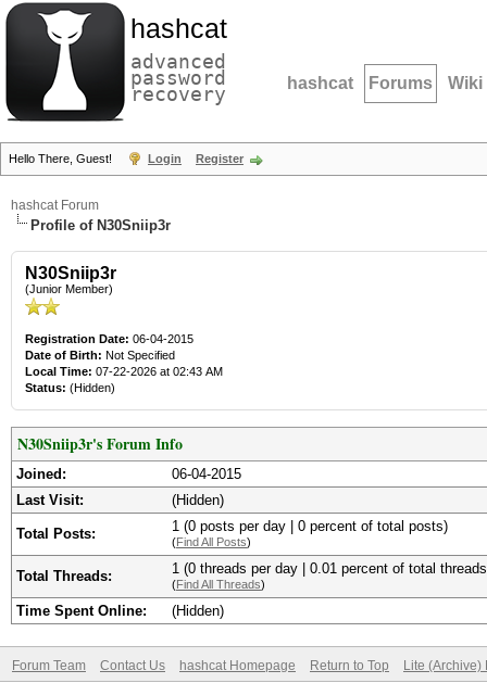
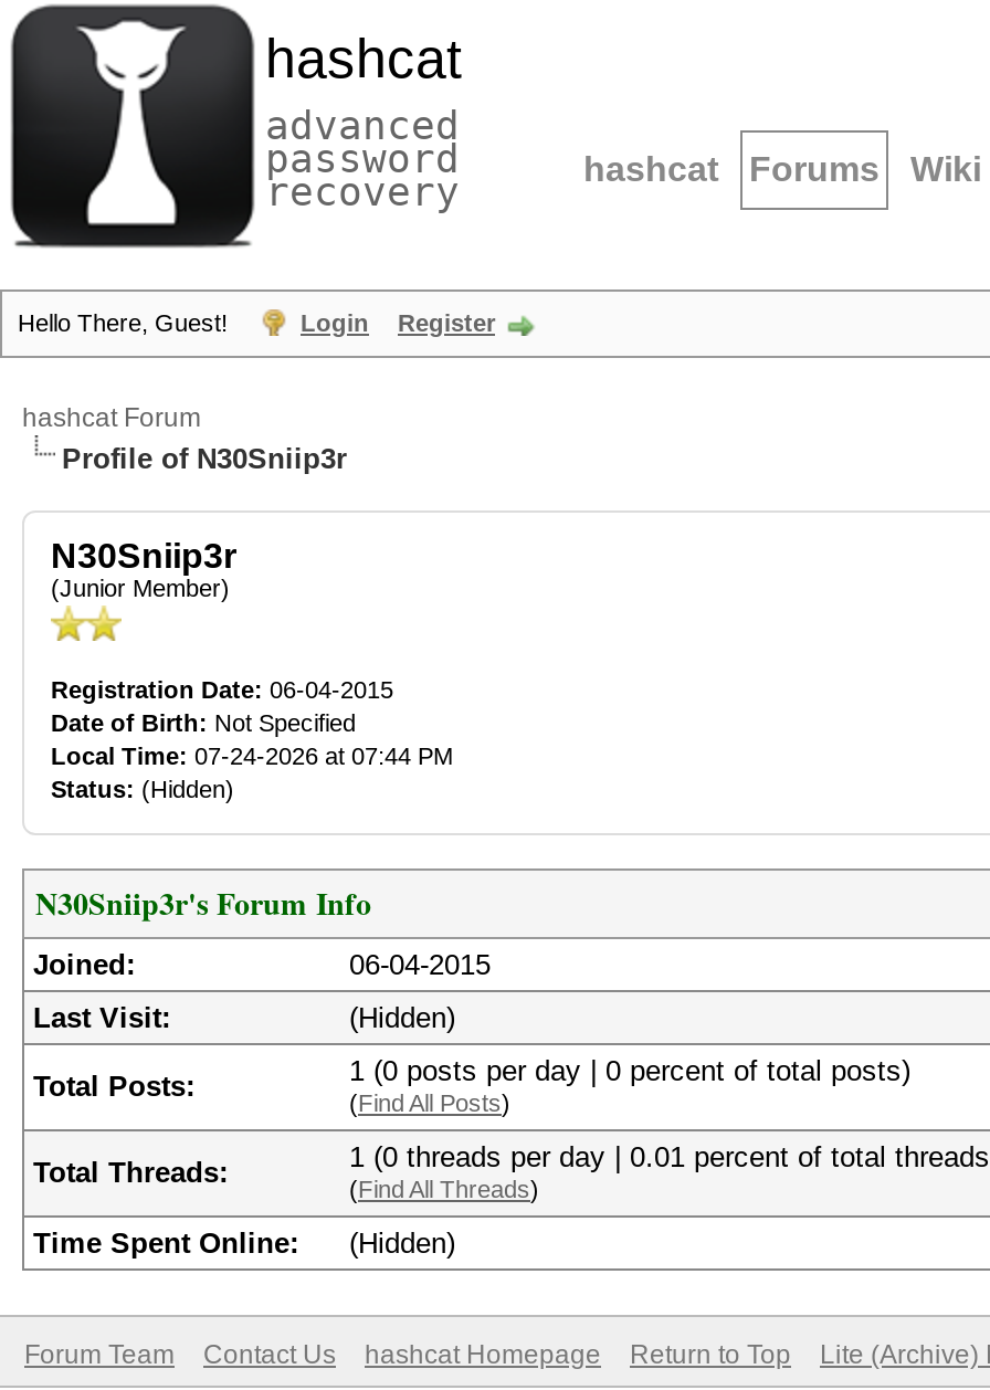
- Local Time: 07-22-2026 at 02:43 AM
+ Local Time: 07-24-2026 at 07:44 PM
